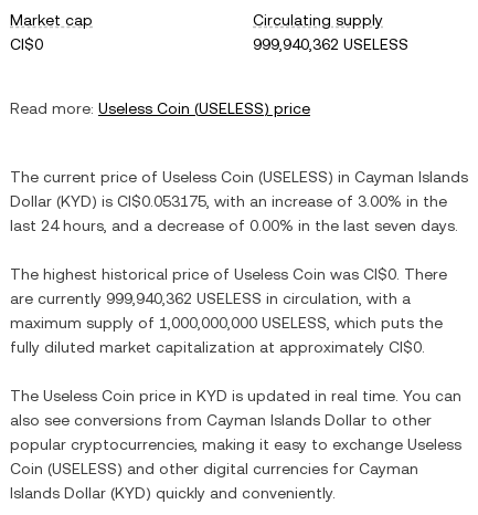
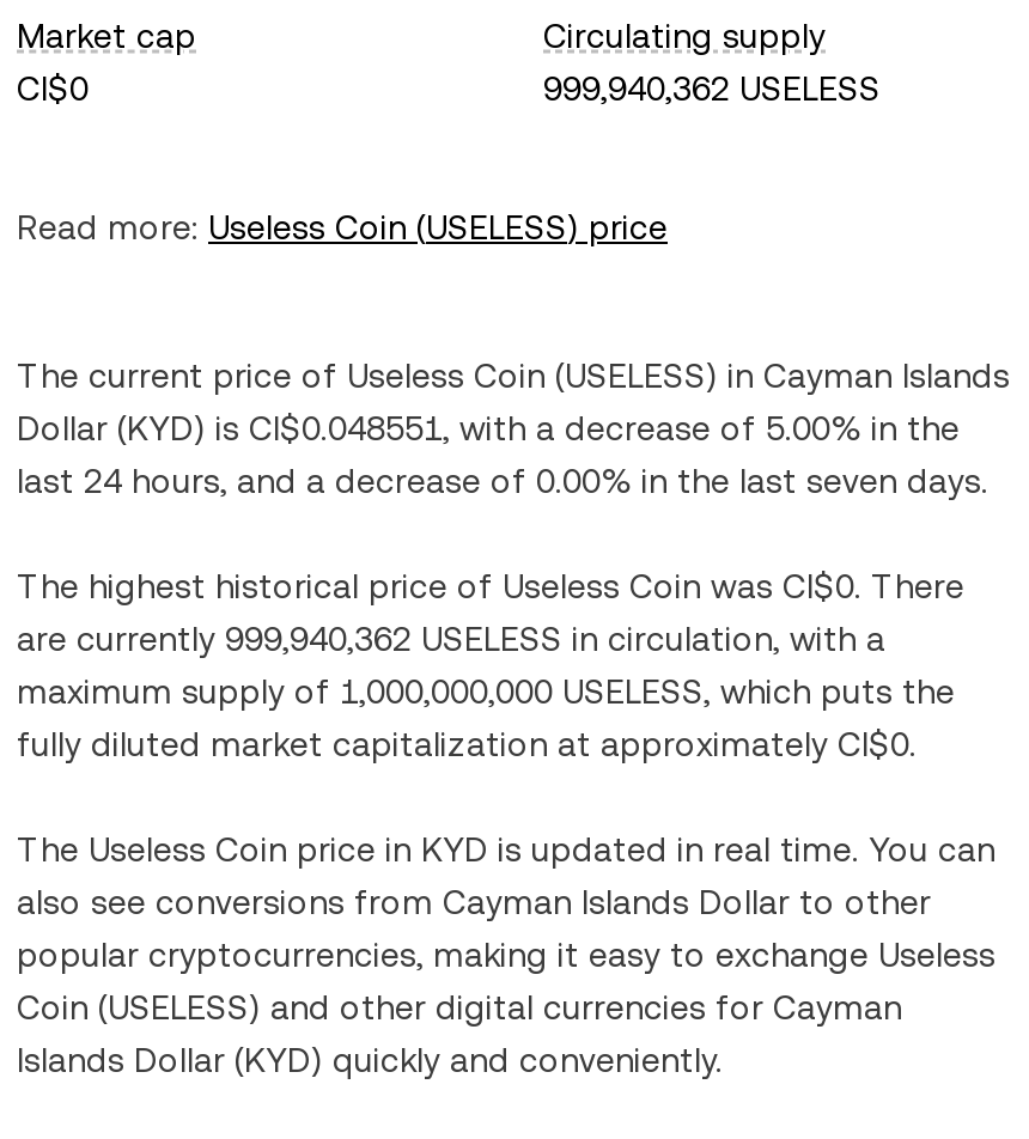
- Dollar (KYD) is CI$0.053175, with an increase of 3.00% in the
+ Dollar (KYD) is CI$0.048551, with a decrease of 5.00% in the
